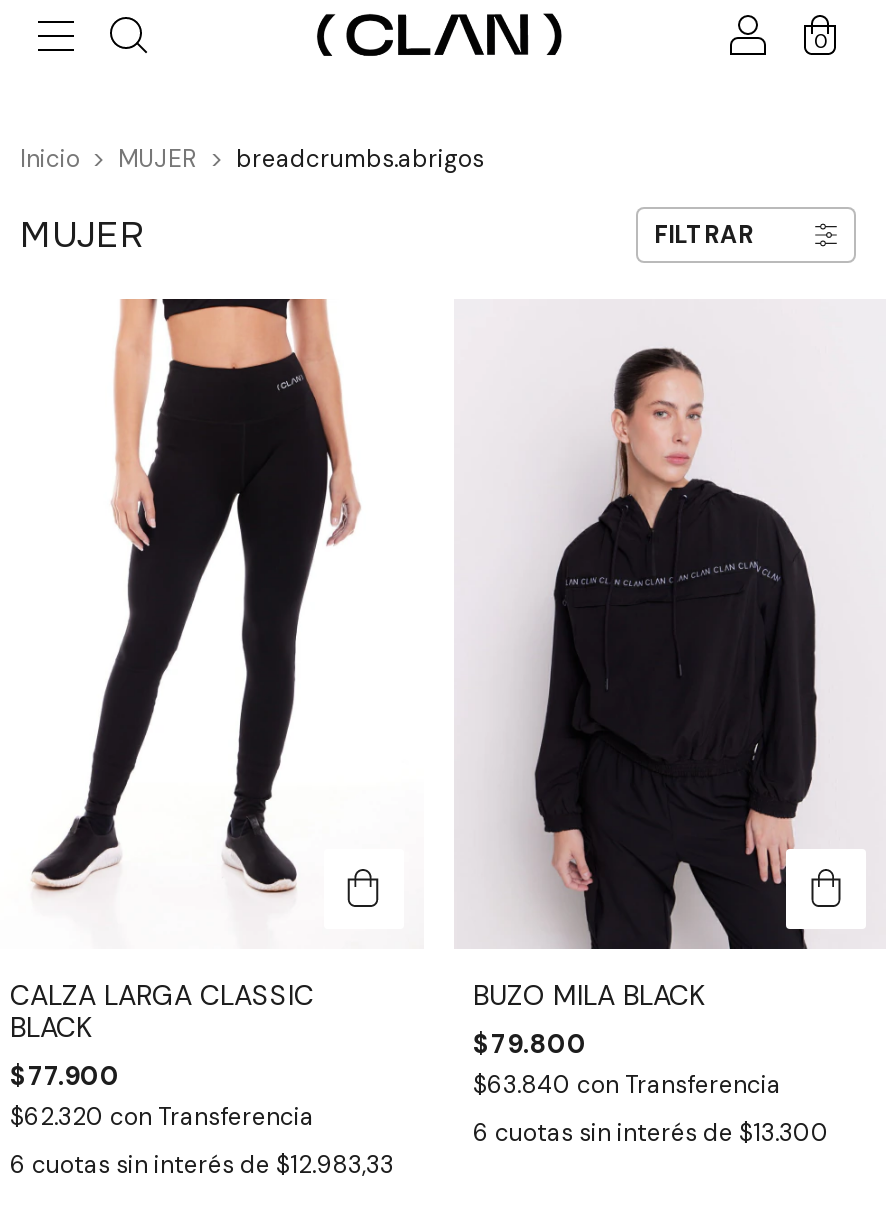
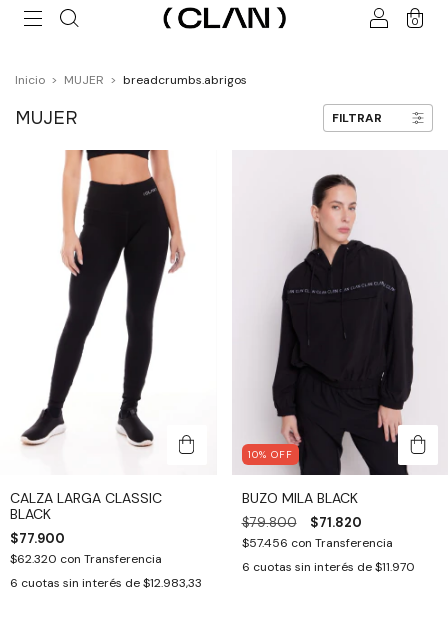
+ 10% OFF

- $63.840 con Transferencia
+ $71.820
+ $57.456 con Transferencia

- 6 cuotas sin interés de $13.300
+ 6 cuotas sin interés de $11.970
